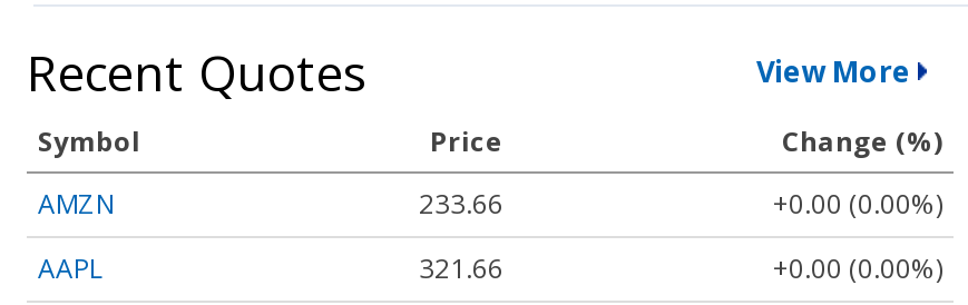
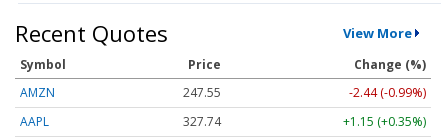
- 233.66
+ 247.55

- +0.00 (0.00%)
+ -2.44 (-0.99%)

- 321.66
+ 327.74

- +0.00 (0.00%)
+ +1.15 (+0.35%)
